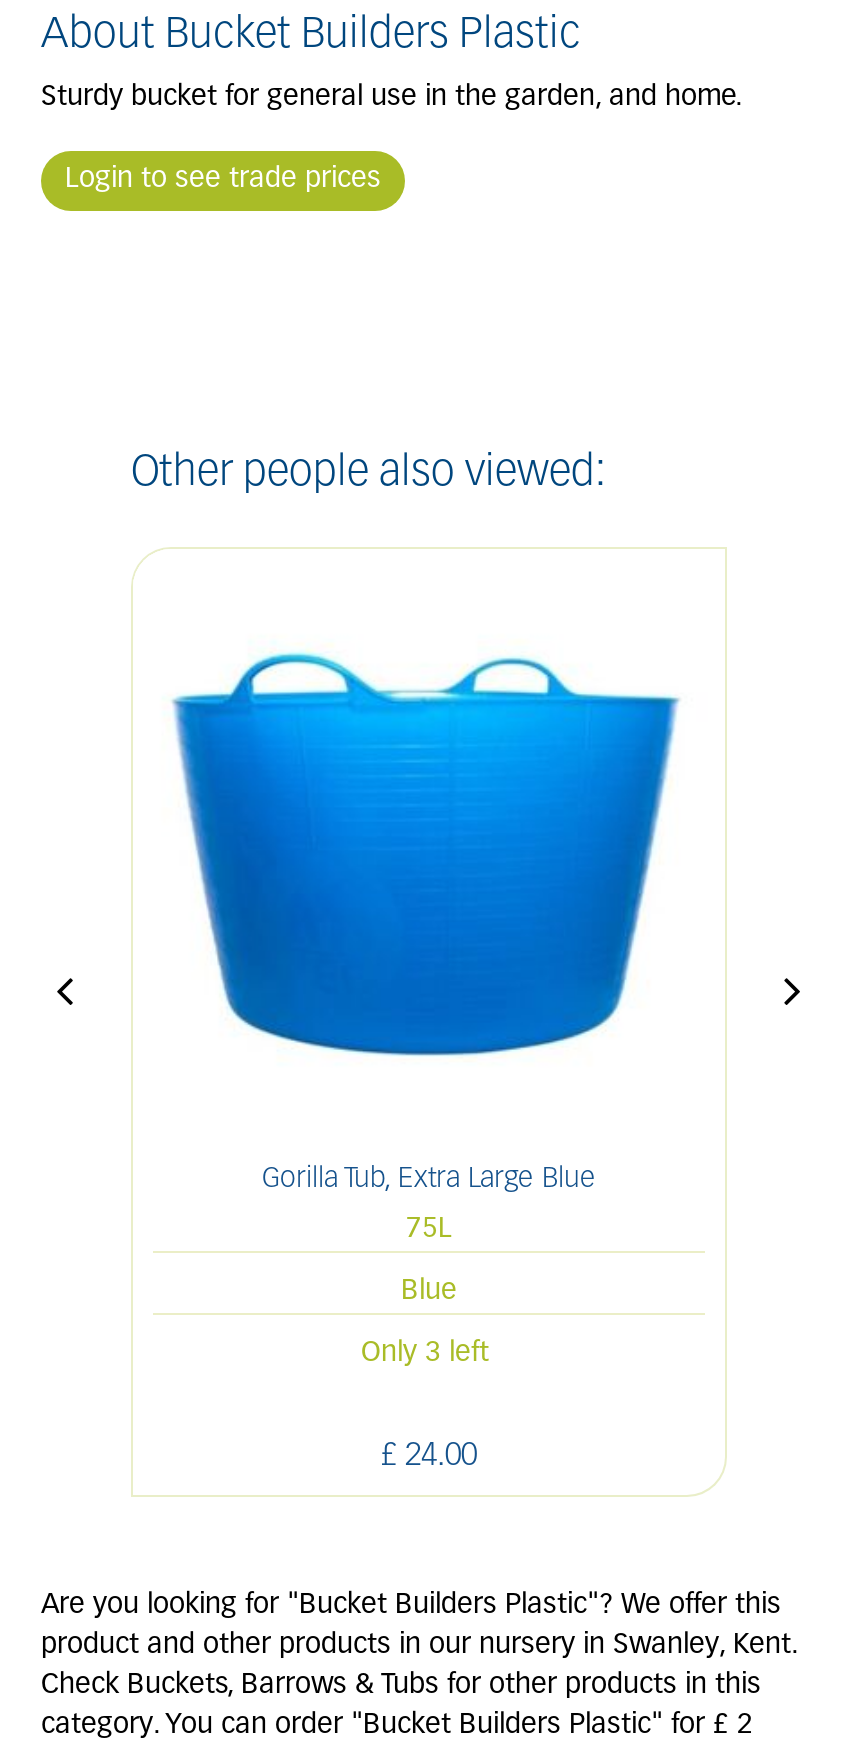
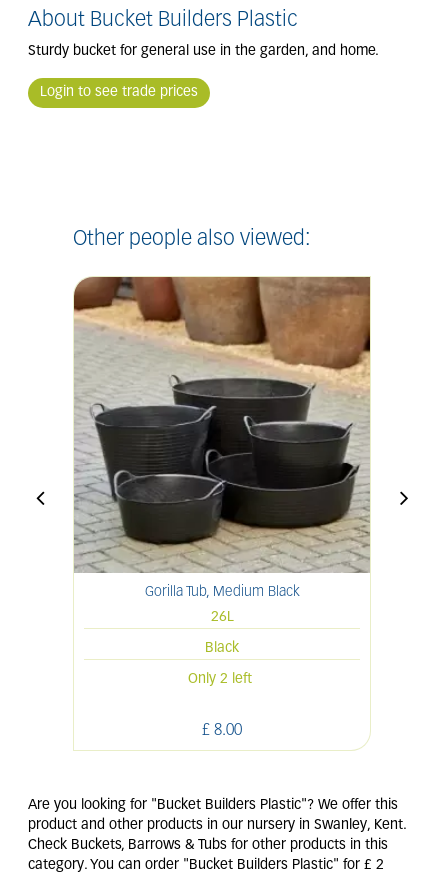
- [image]
- Gorilla Tub, Extra Large Blue
+ [image]
+ Gorilla Tub, Medium Black

- 75L
+ 26L

- Blue
+ Black

- Only 3 left
+ Only 2 left

- £ 24.00
+ £ 8.00
